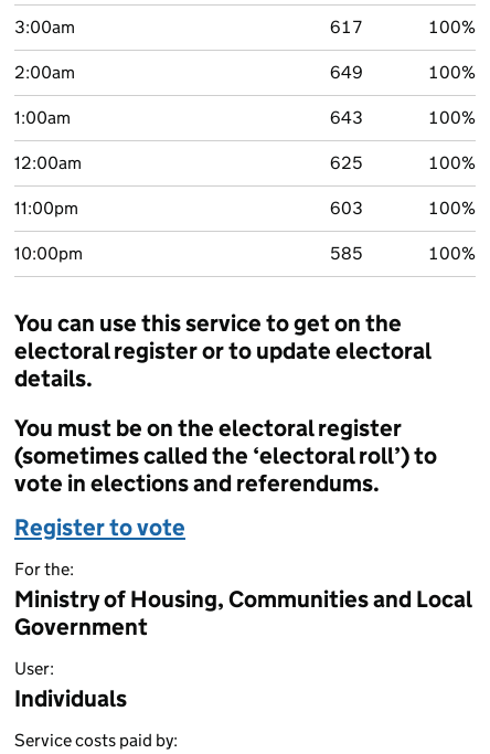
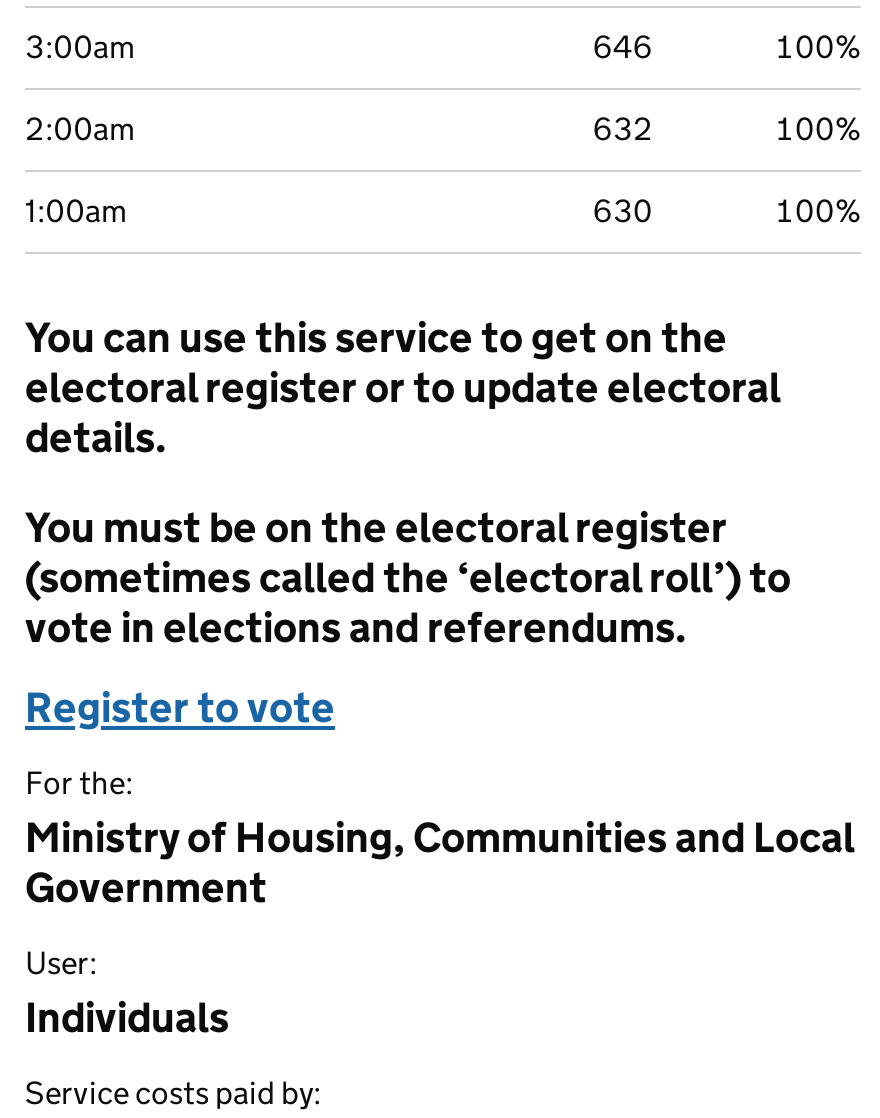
- 617
+ 646

- 649
+ 632

- 643
- 100%
- 12:00am
- 625
- 100%
- 11:00pm
- 603
- 100%
- 10:00pm
- 585
+ 630
